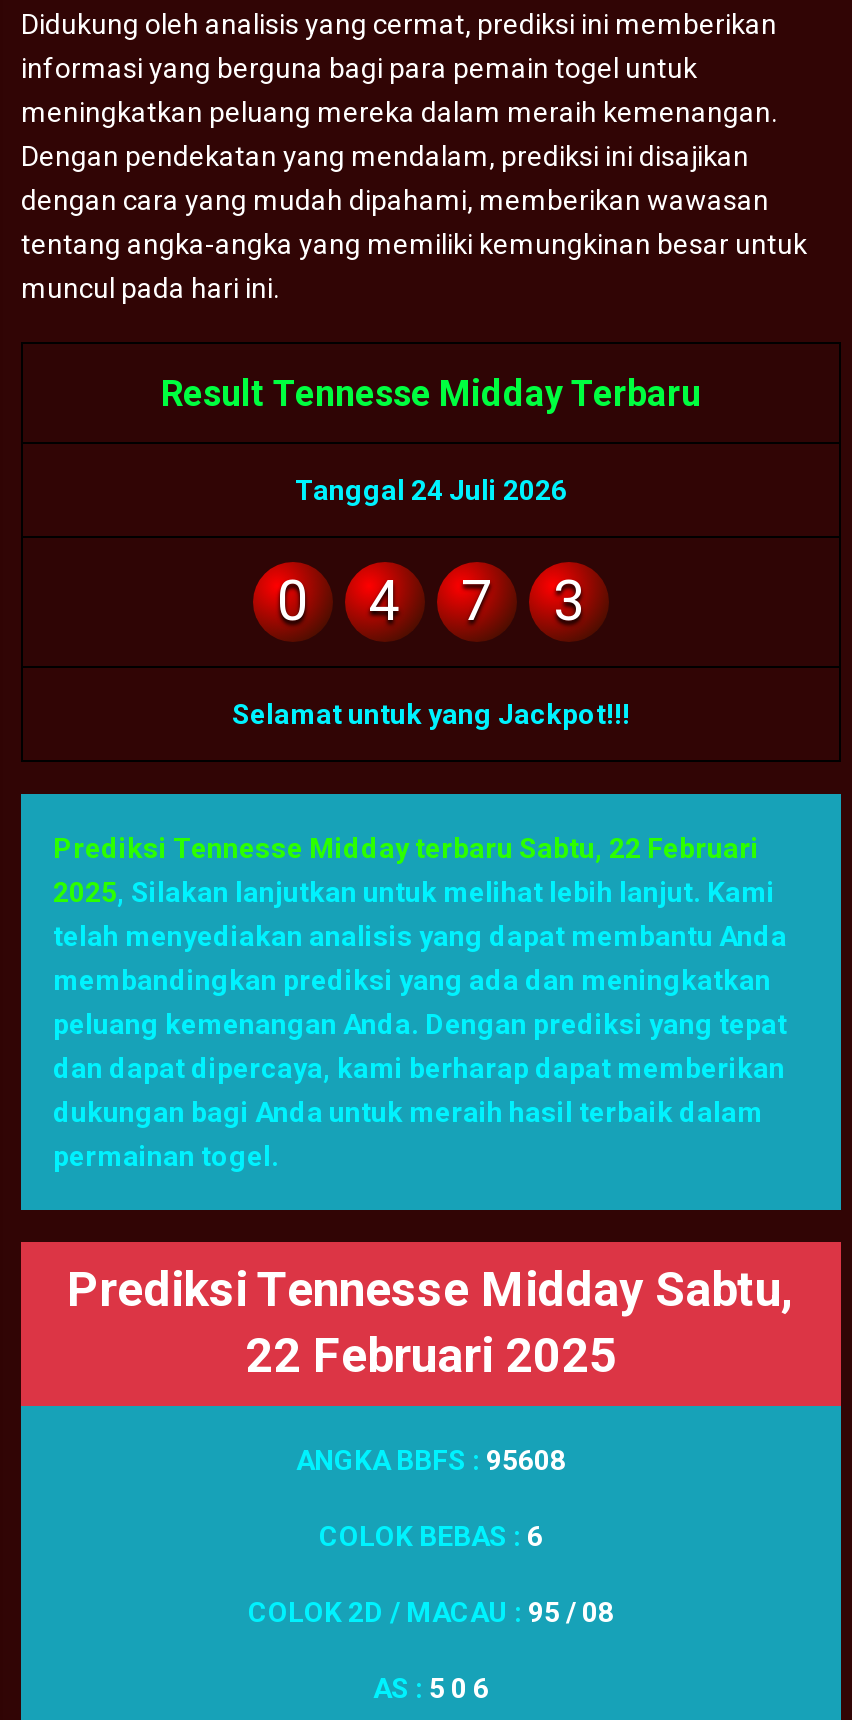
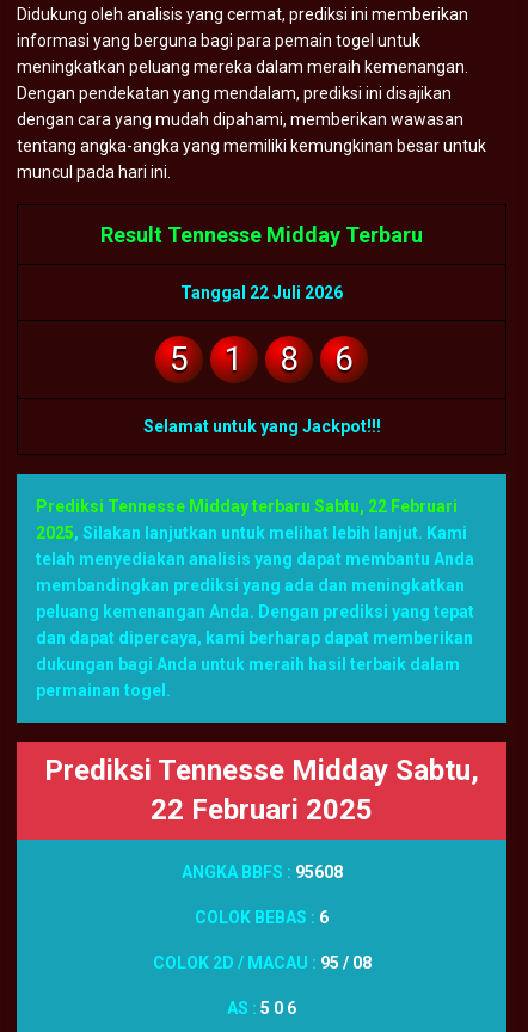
- Tanggal 24 Juli 2026
+ Tanggal 22 Juli 2026

- 0
+ 5

- 4
+ 1

- 7
+ 8

- 3
+ 6
